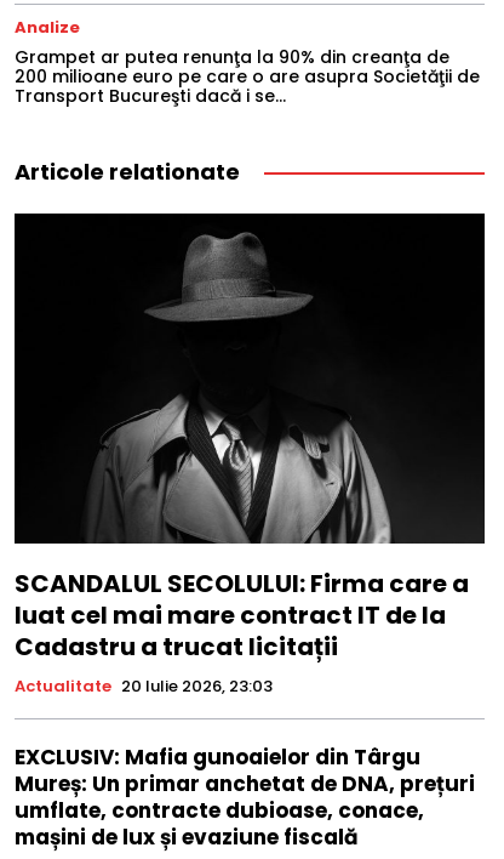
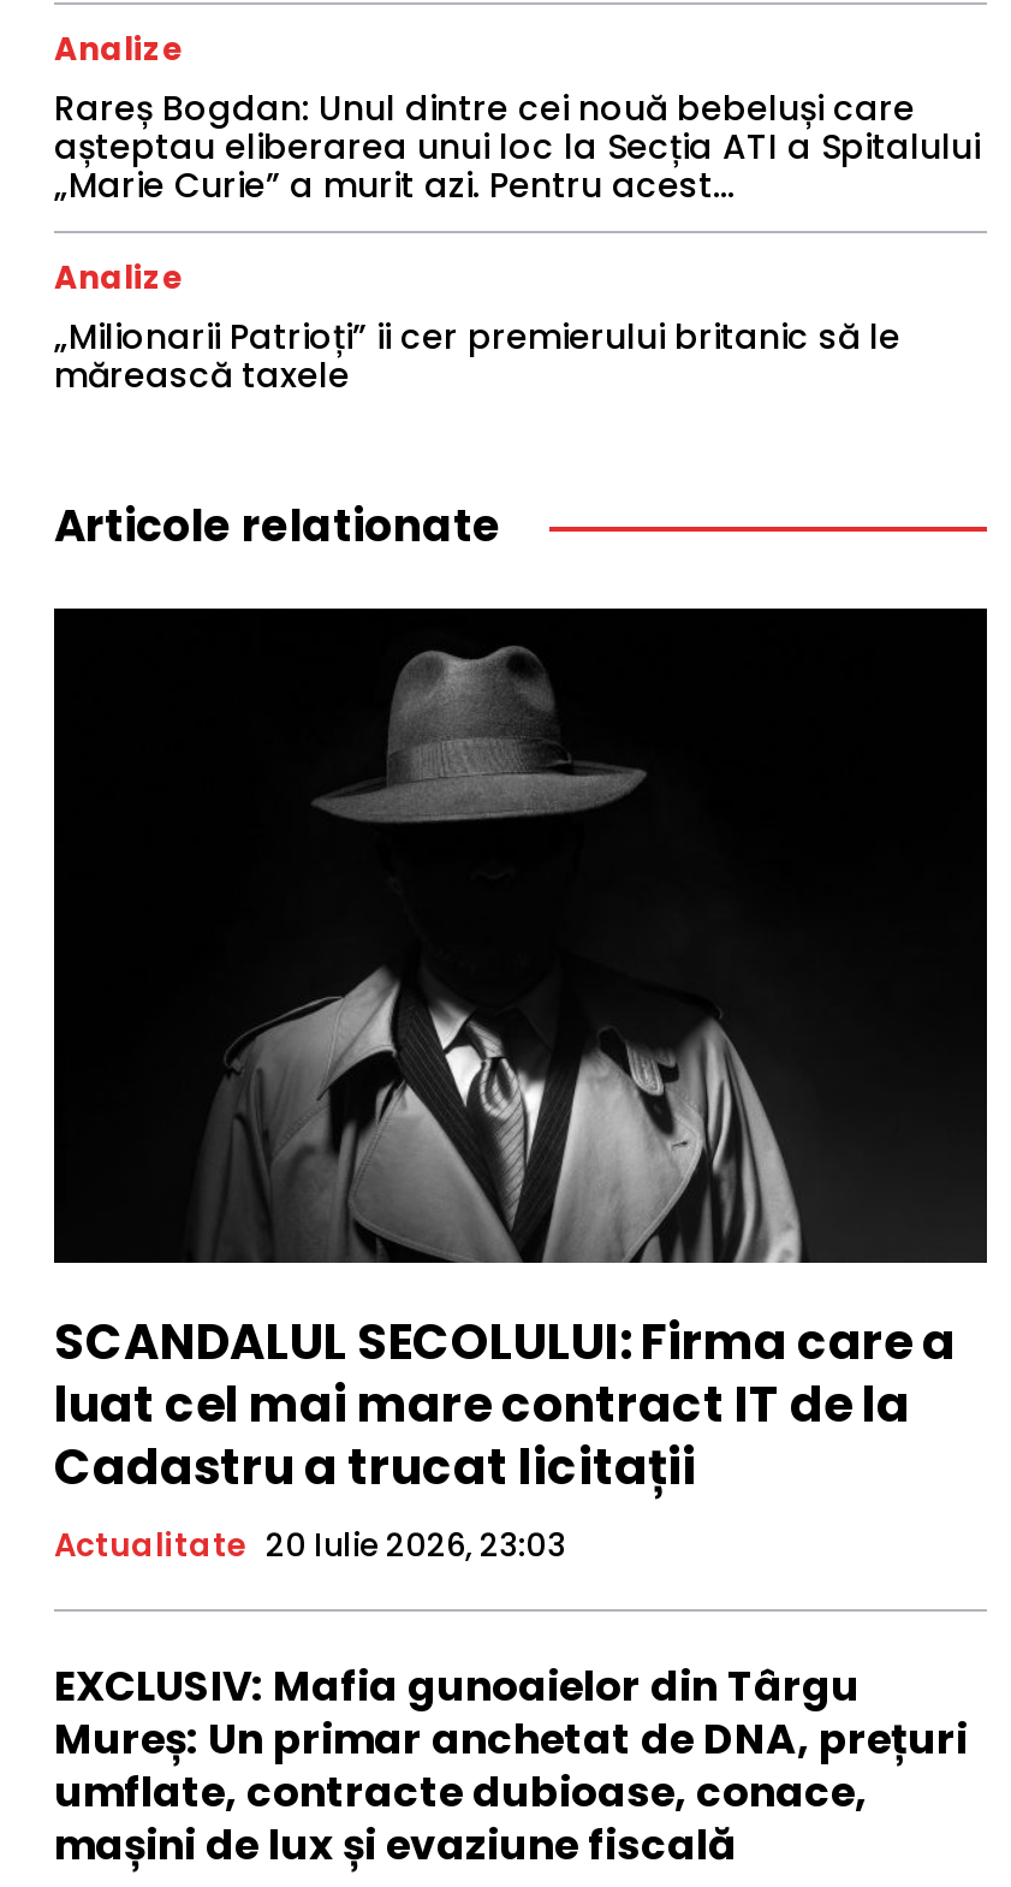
- Grampet ar putea renunţa la 90% din creanţa de
- 200 milioane euro pe care o are asupra Societăţii de
- Transport Bucureşti dacă i se...
+ Rareș Bogdan: Unul dintre cei nouă bebeluși care
+ așteptau eliberarea unui loc la Secția ATI a Spitalului
+ „Marie Curie” a murit azi. Pentru acest...
+ Analize
+ „Milionarii Patrioți” ii cer premierului britanic să le
+ mărească taxele
